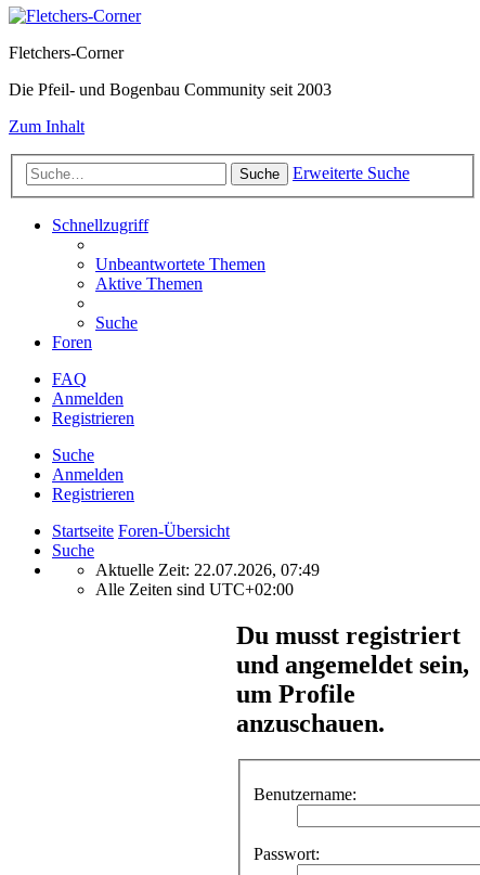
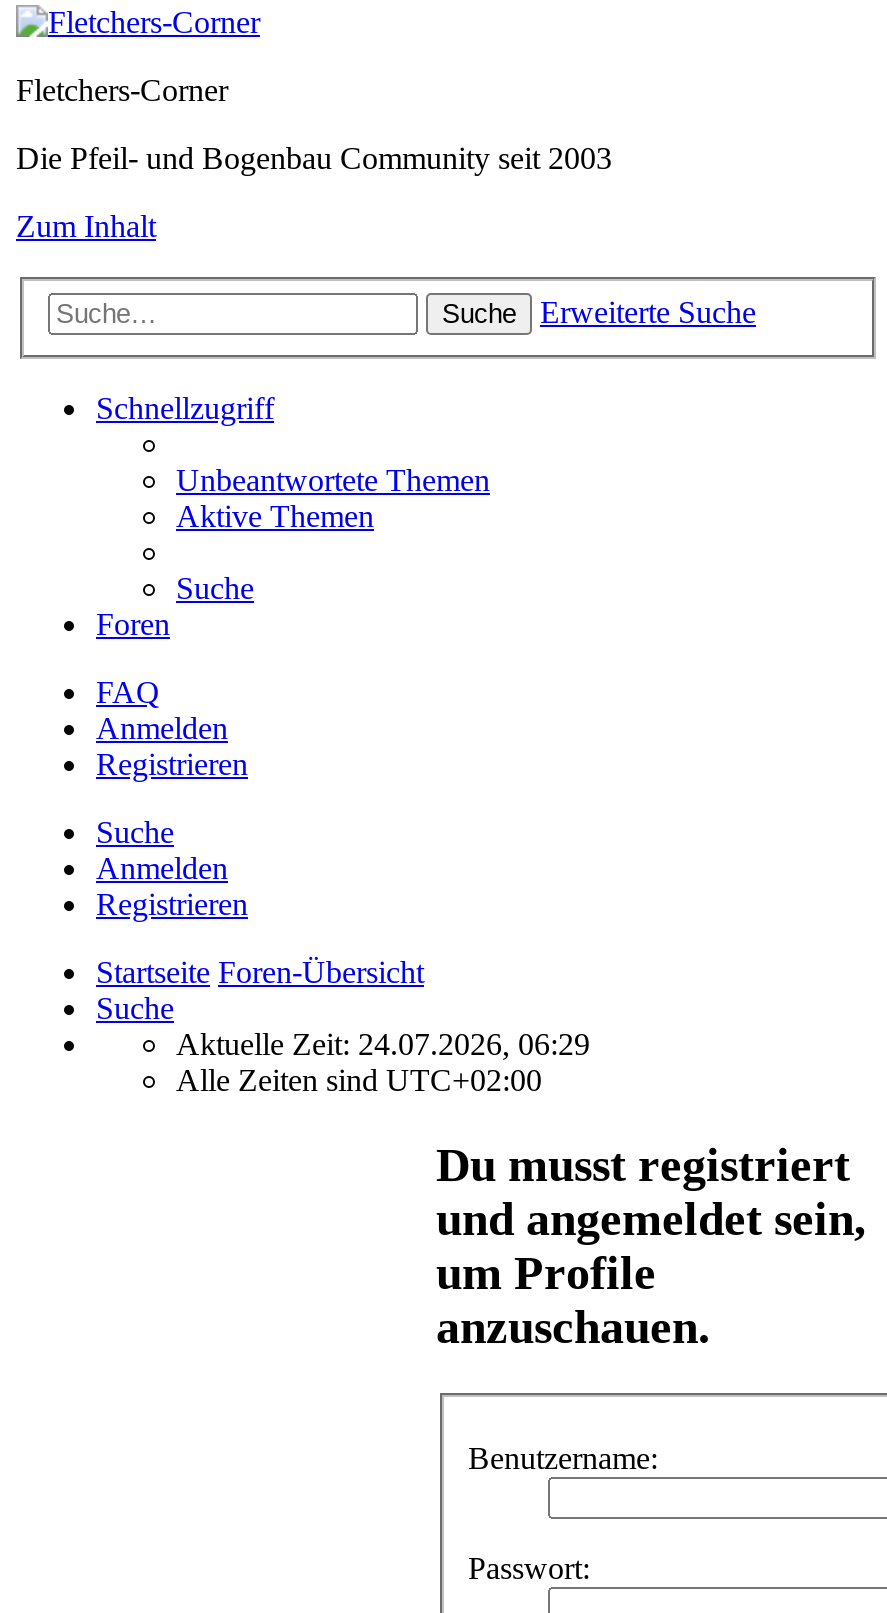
- Aktuelle Zeit: 22.07.2026, 07:49
+ Aktuelle Zeit: 24.07.2026, 06:29
